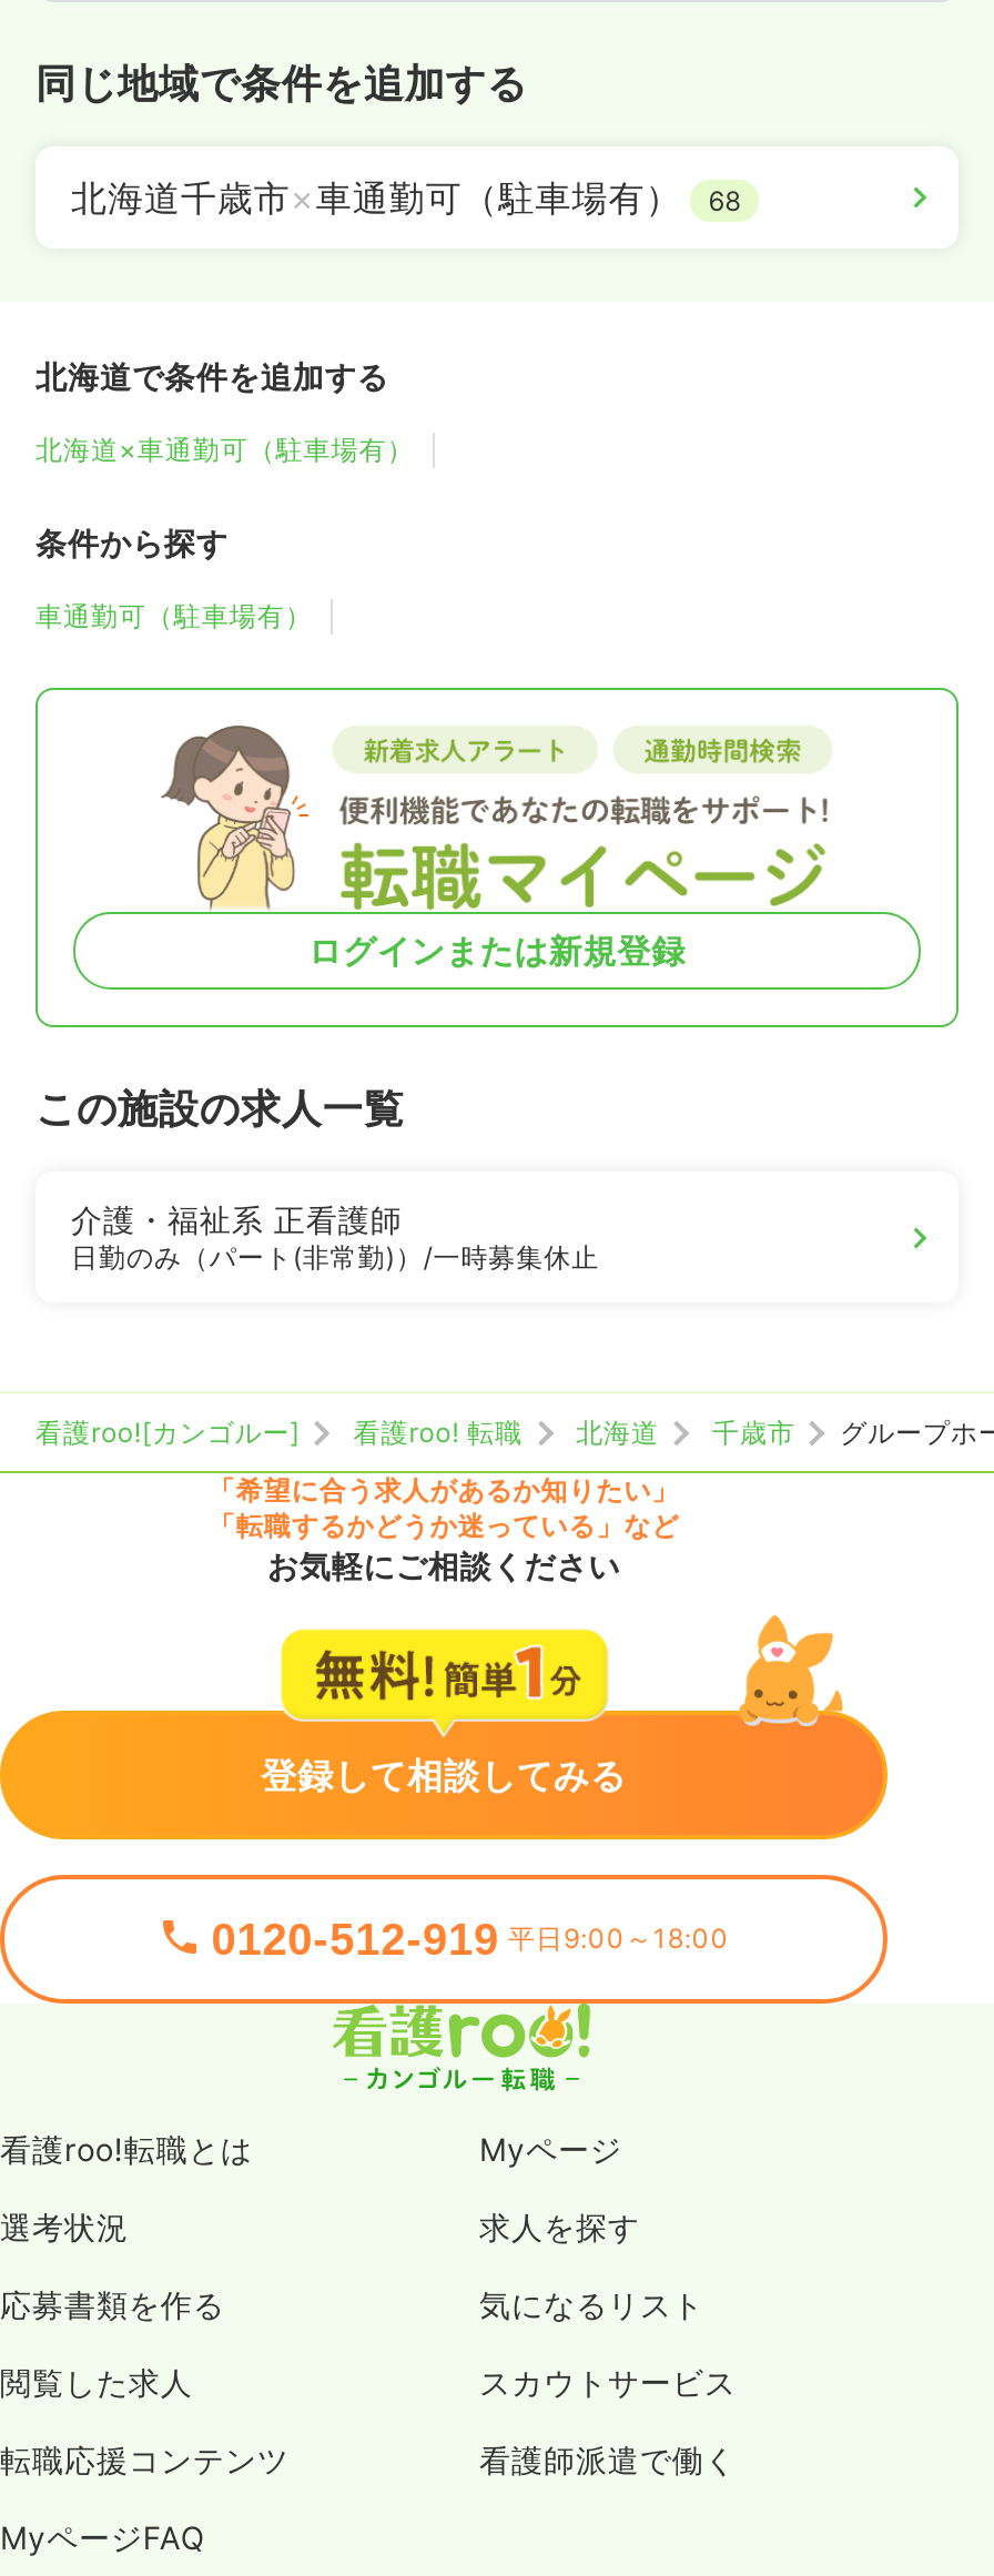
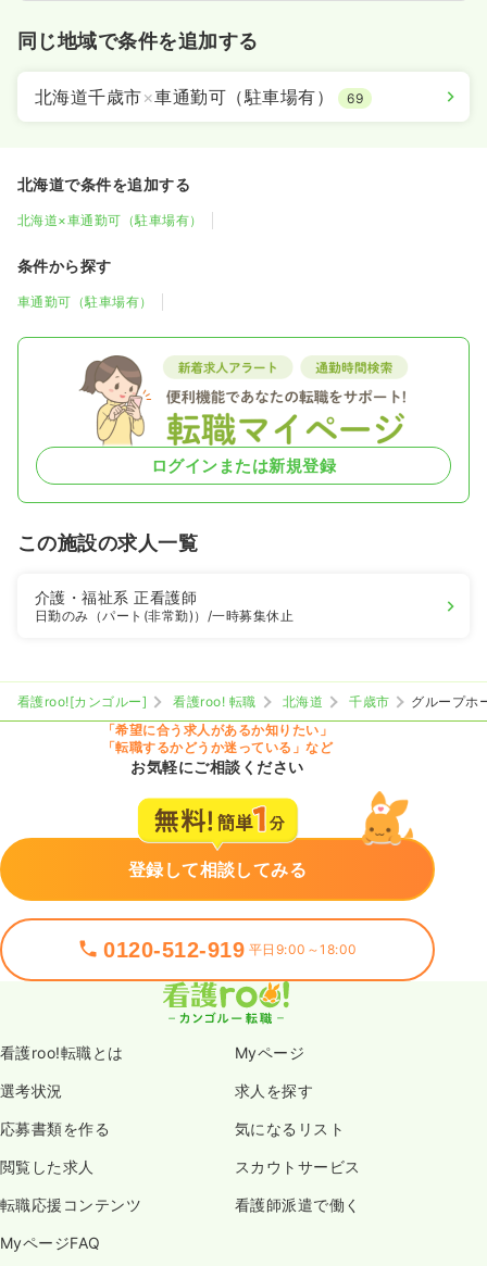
- 北海道千歳市×車通勤可（駐車場有） 68
+ 北海道千歳市×車通勤可（駐車場有） 69
